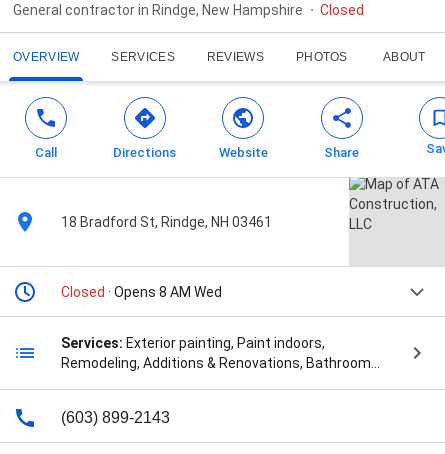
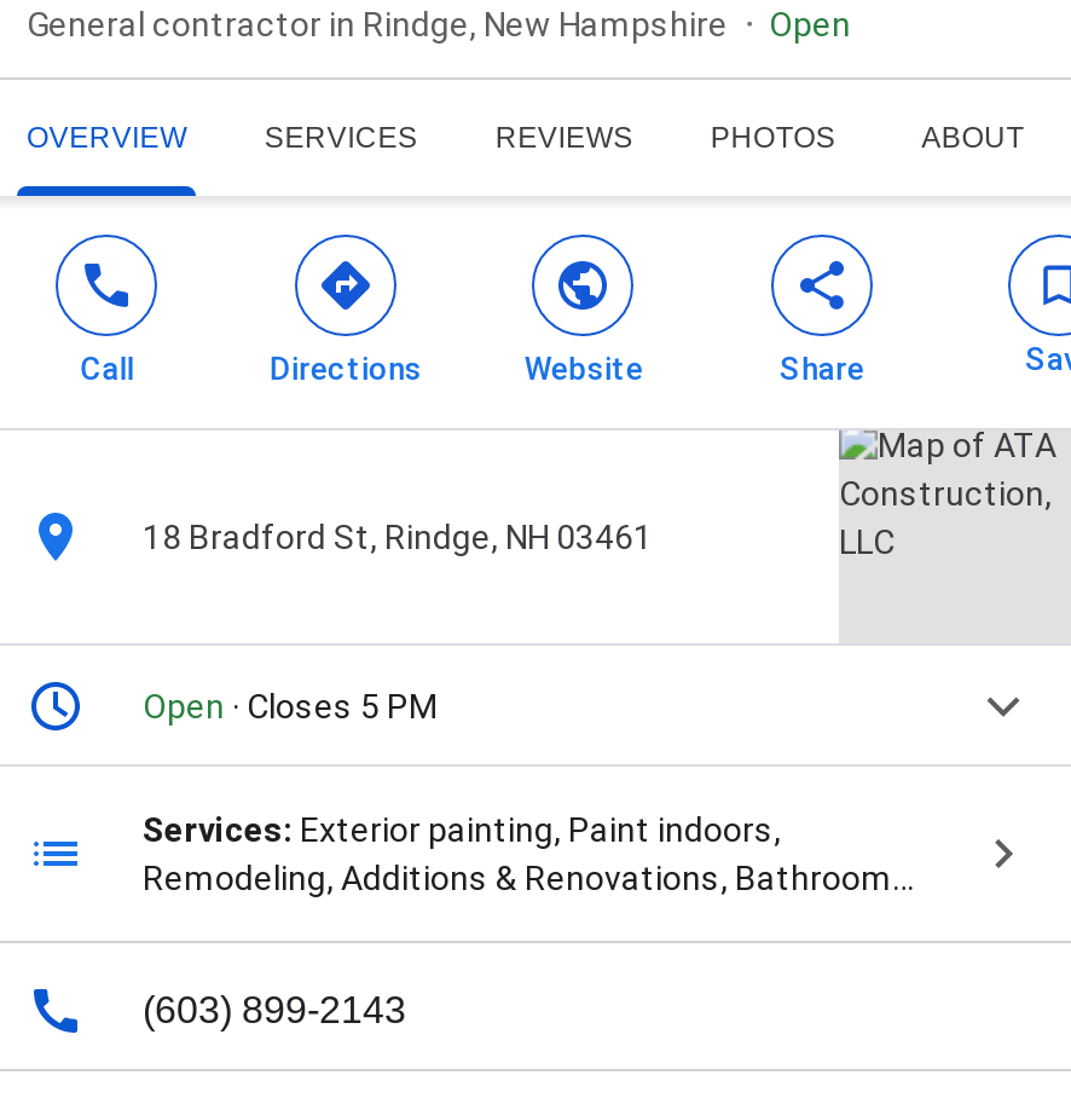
- Closed
+ Open

- Closed · Opens 8 AM Wed
+ Open · Closes 5 PM
